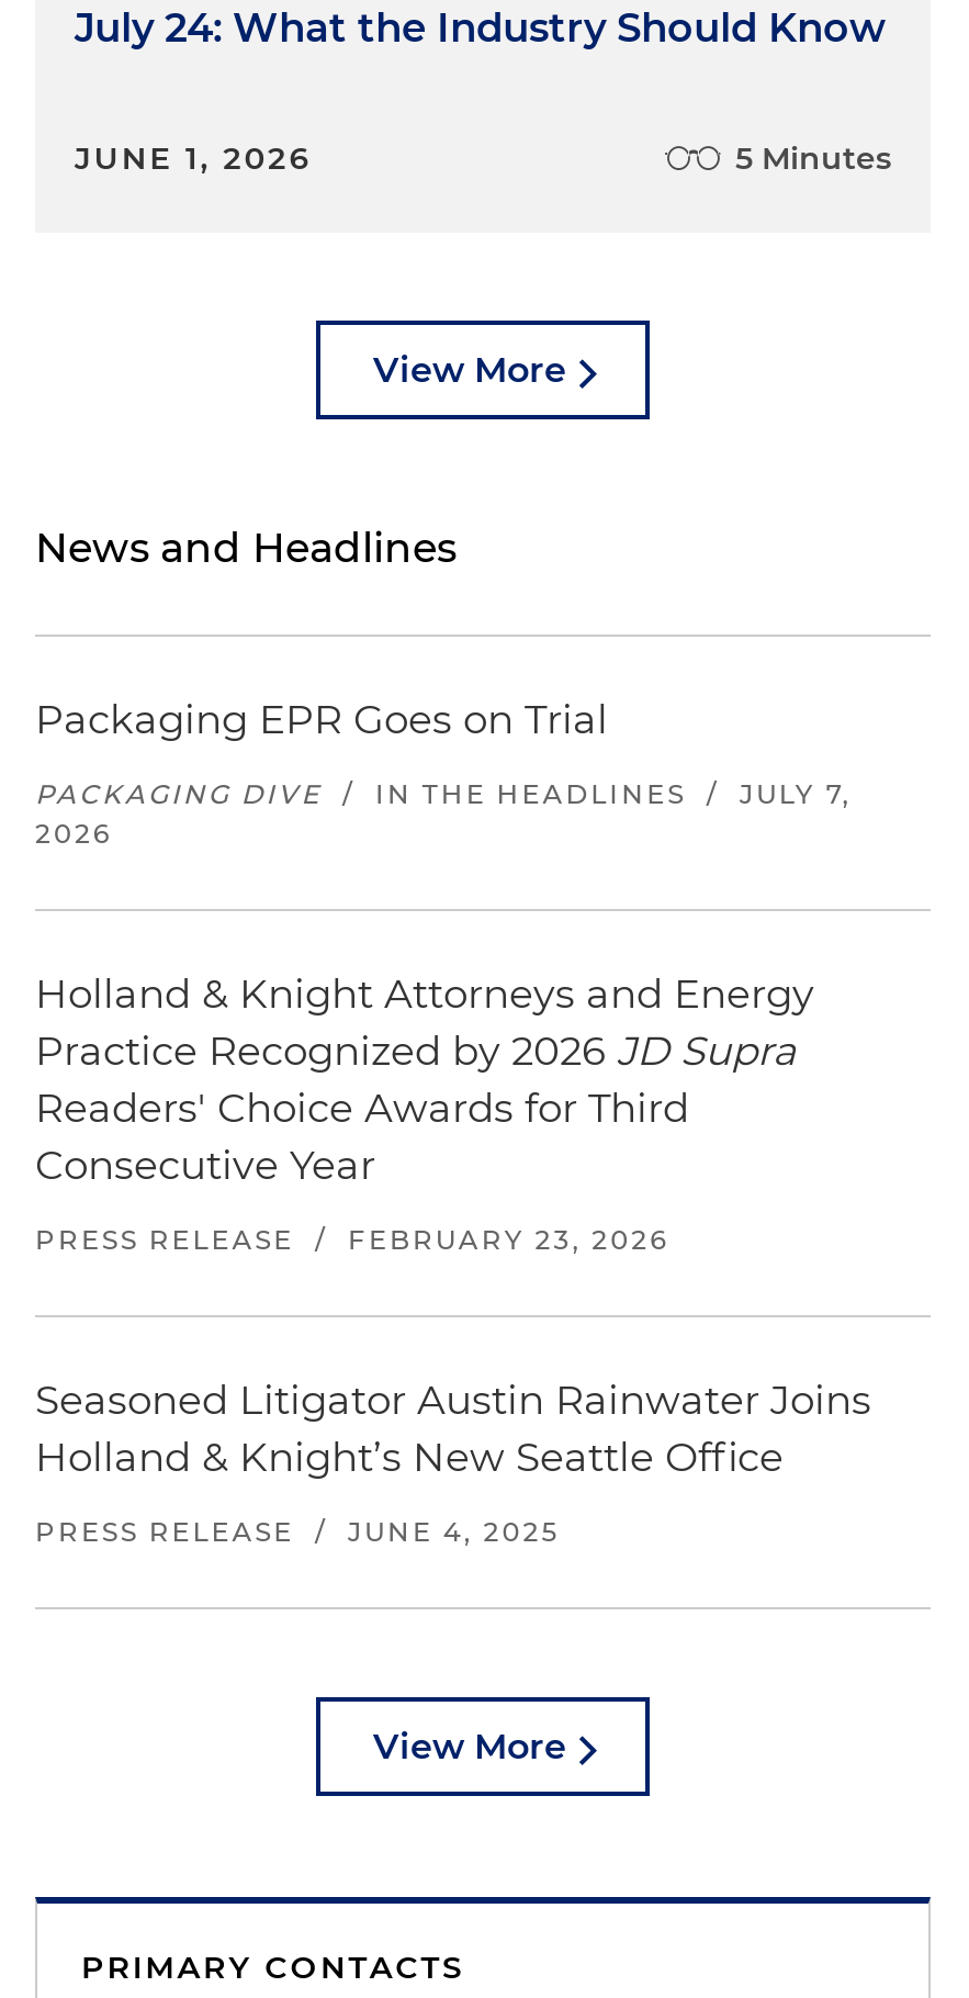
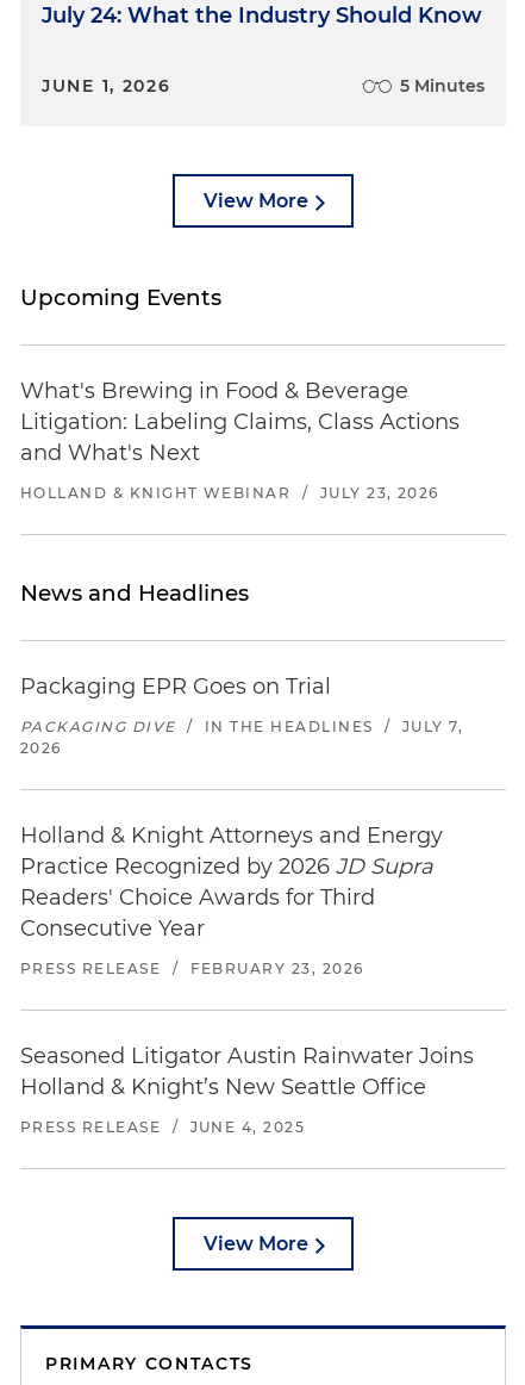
+ Upcoming Events
+ What's Brewing in Food & Beverage
+ Litigation: Labeling Claims, Class Actions
+ and What's Next
+ HOLLAND & KNIGHT WEBINAR / JULY 23, 2026
